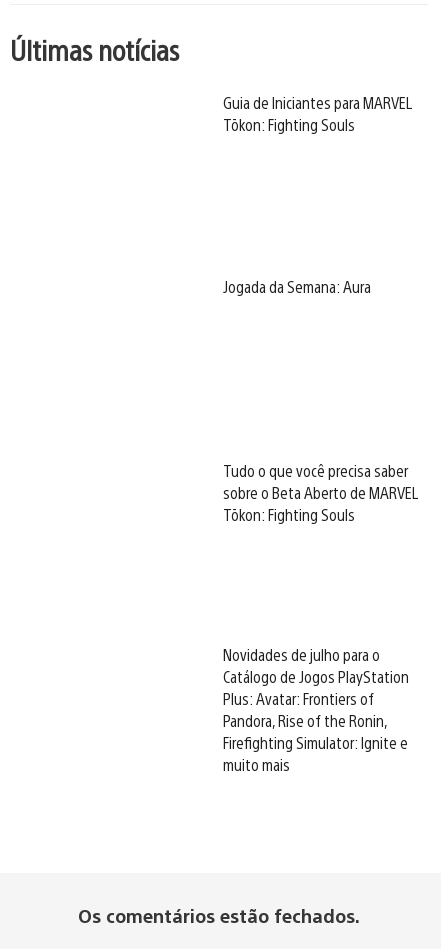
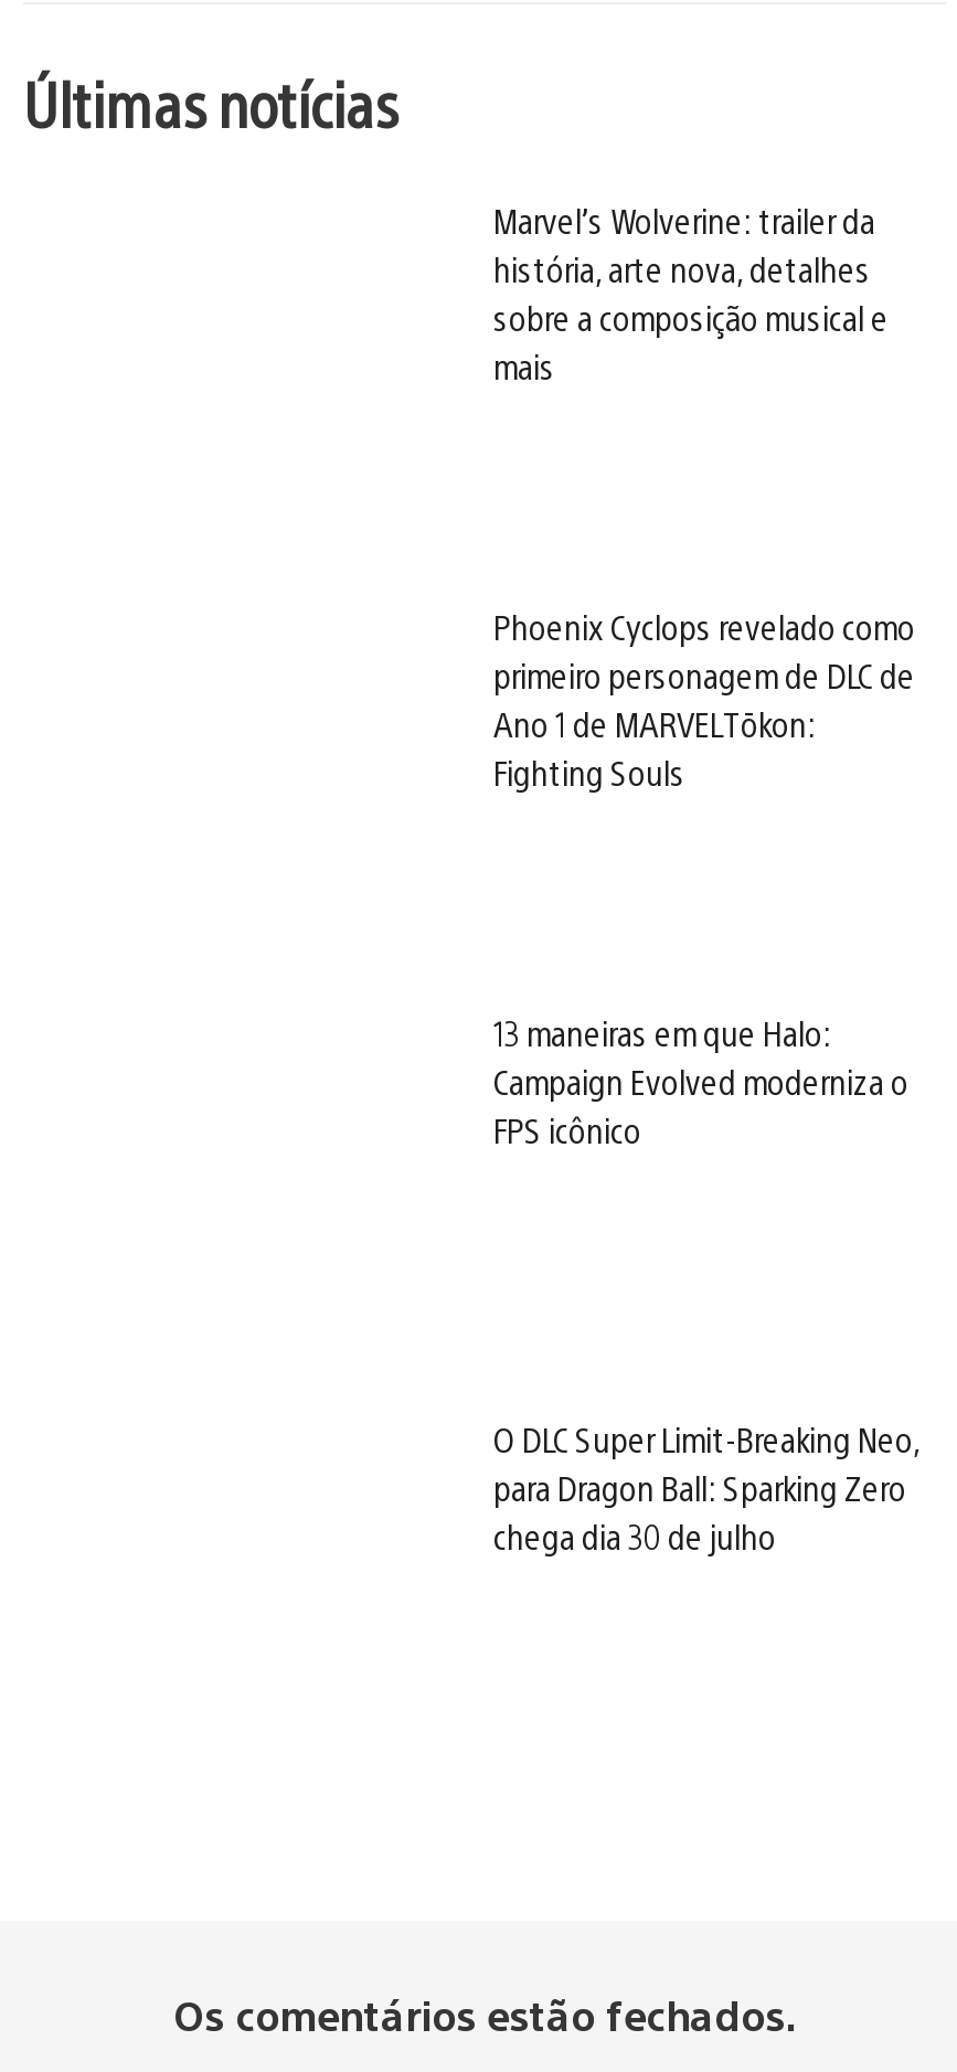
- Guia de Iniciantes para MARVEL
- Tōkon: Fighting Souls
+ Marvel’s Wolverine: trailer da
+ história, arte nova, detalhes
+ sobre a composição musical e
+ mais

- Jogada da Semana: Aura
+ Phoenix Cyclops revelado como
+ primeiro personagem de DLC de
+ Ano 1 de MARVEL Tōkon:
+ Fighting Souls

- Tudo o que você precisa saber
- sobre o Beta Aberto de MARVEL
- Tōkon: Fighting Souls
+ 13 maneiras em que Halo:
+ Campaign Evolved moderniza o
+ FPS icônico

- Novidades de julho para o
- Catálogo de Jogos PlayStation
- Plus: Avatar: Frontiers of
- Pandora, Rise of the Ronin,
- Firefighting Simulator: Ignite e
- muito mais
+ O DLC Super Limit-Breaking Neo,
+ para Dragon Ball: Sparking Zero
+ chega dia 30 de julho
